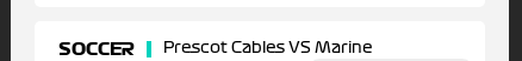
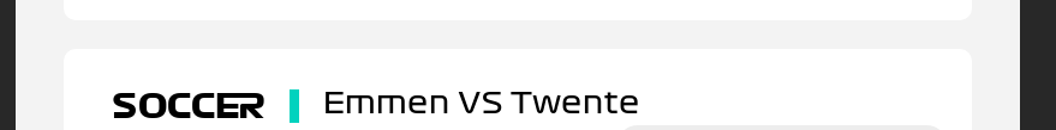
- Prescot Cables VS Marine
+ Emmen VS Twente
